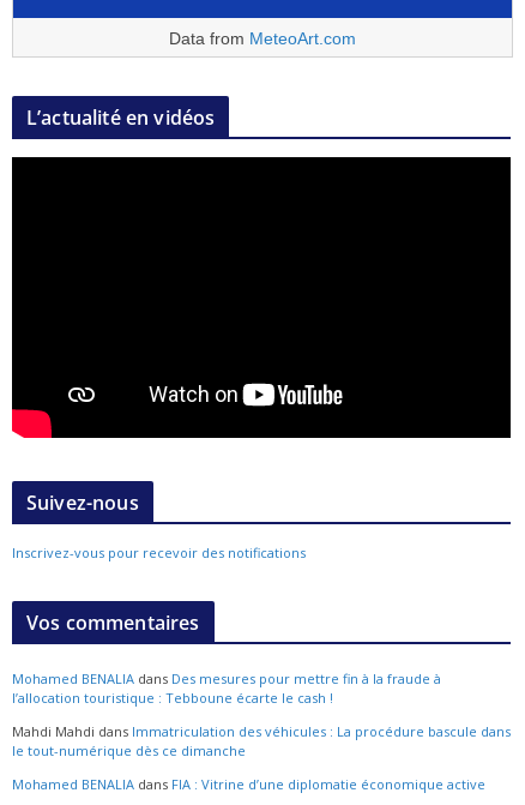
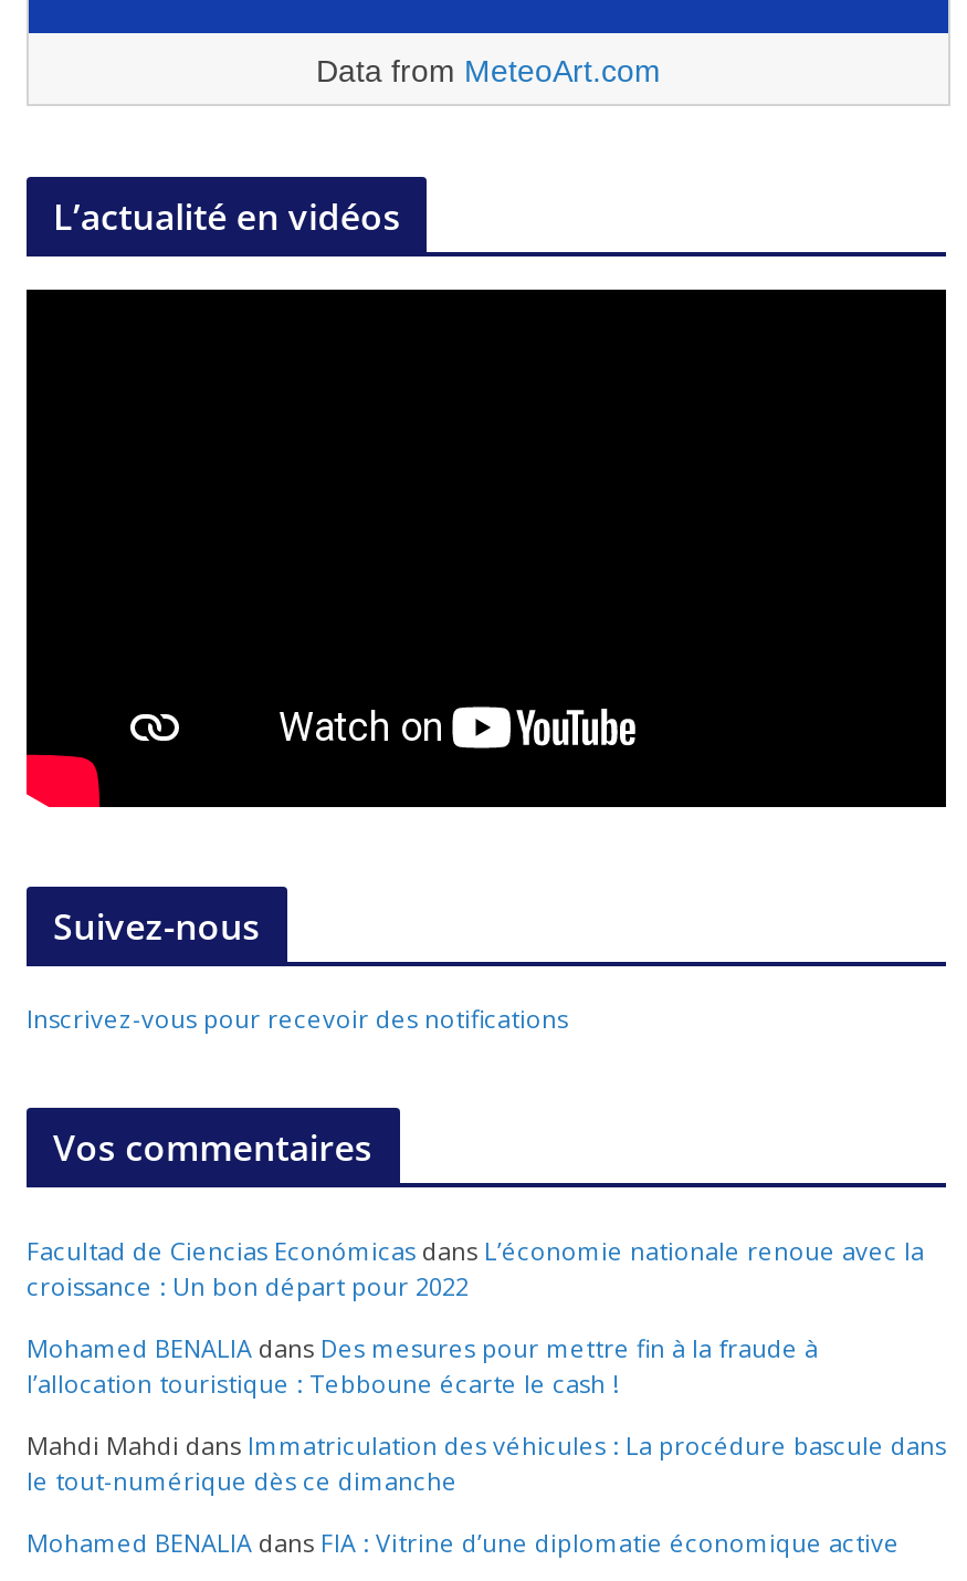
+ Facultad de Ciencias Económicas dans L’économie nationale renoue avec la
+ croissance : Un bon départ pour 2022
